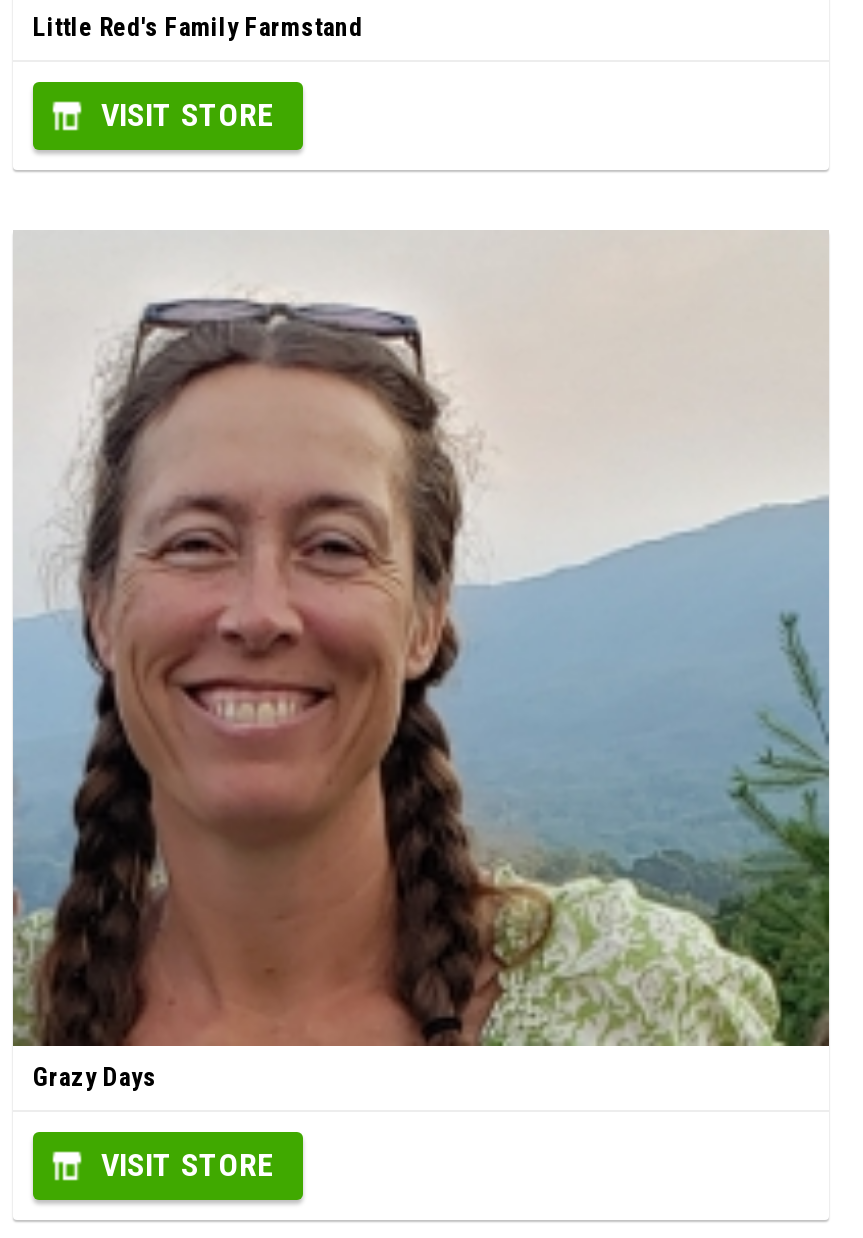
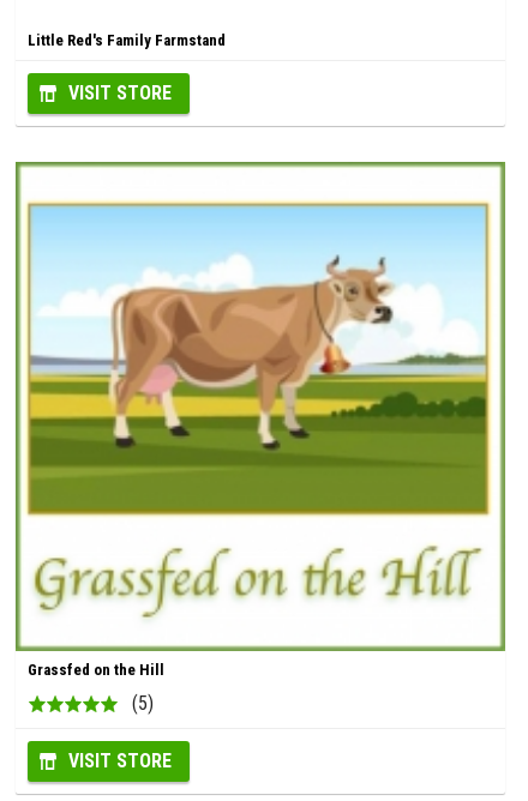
- [image]
- Grazy Days
+ [image]
+ Grassfed on the Hill
+ (5)
